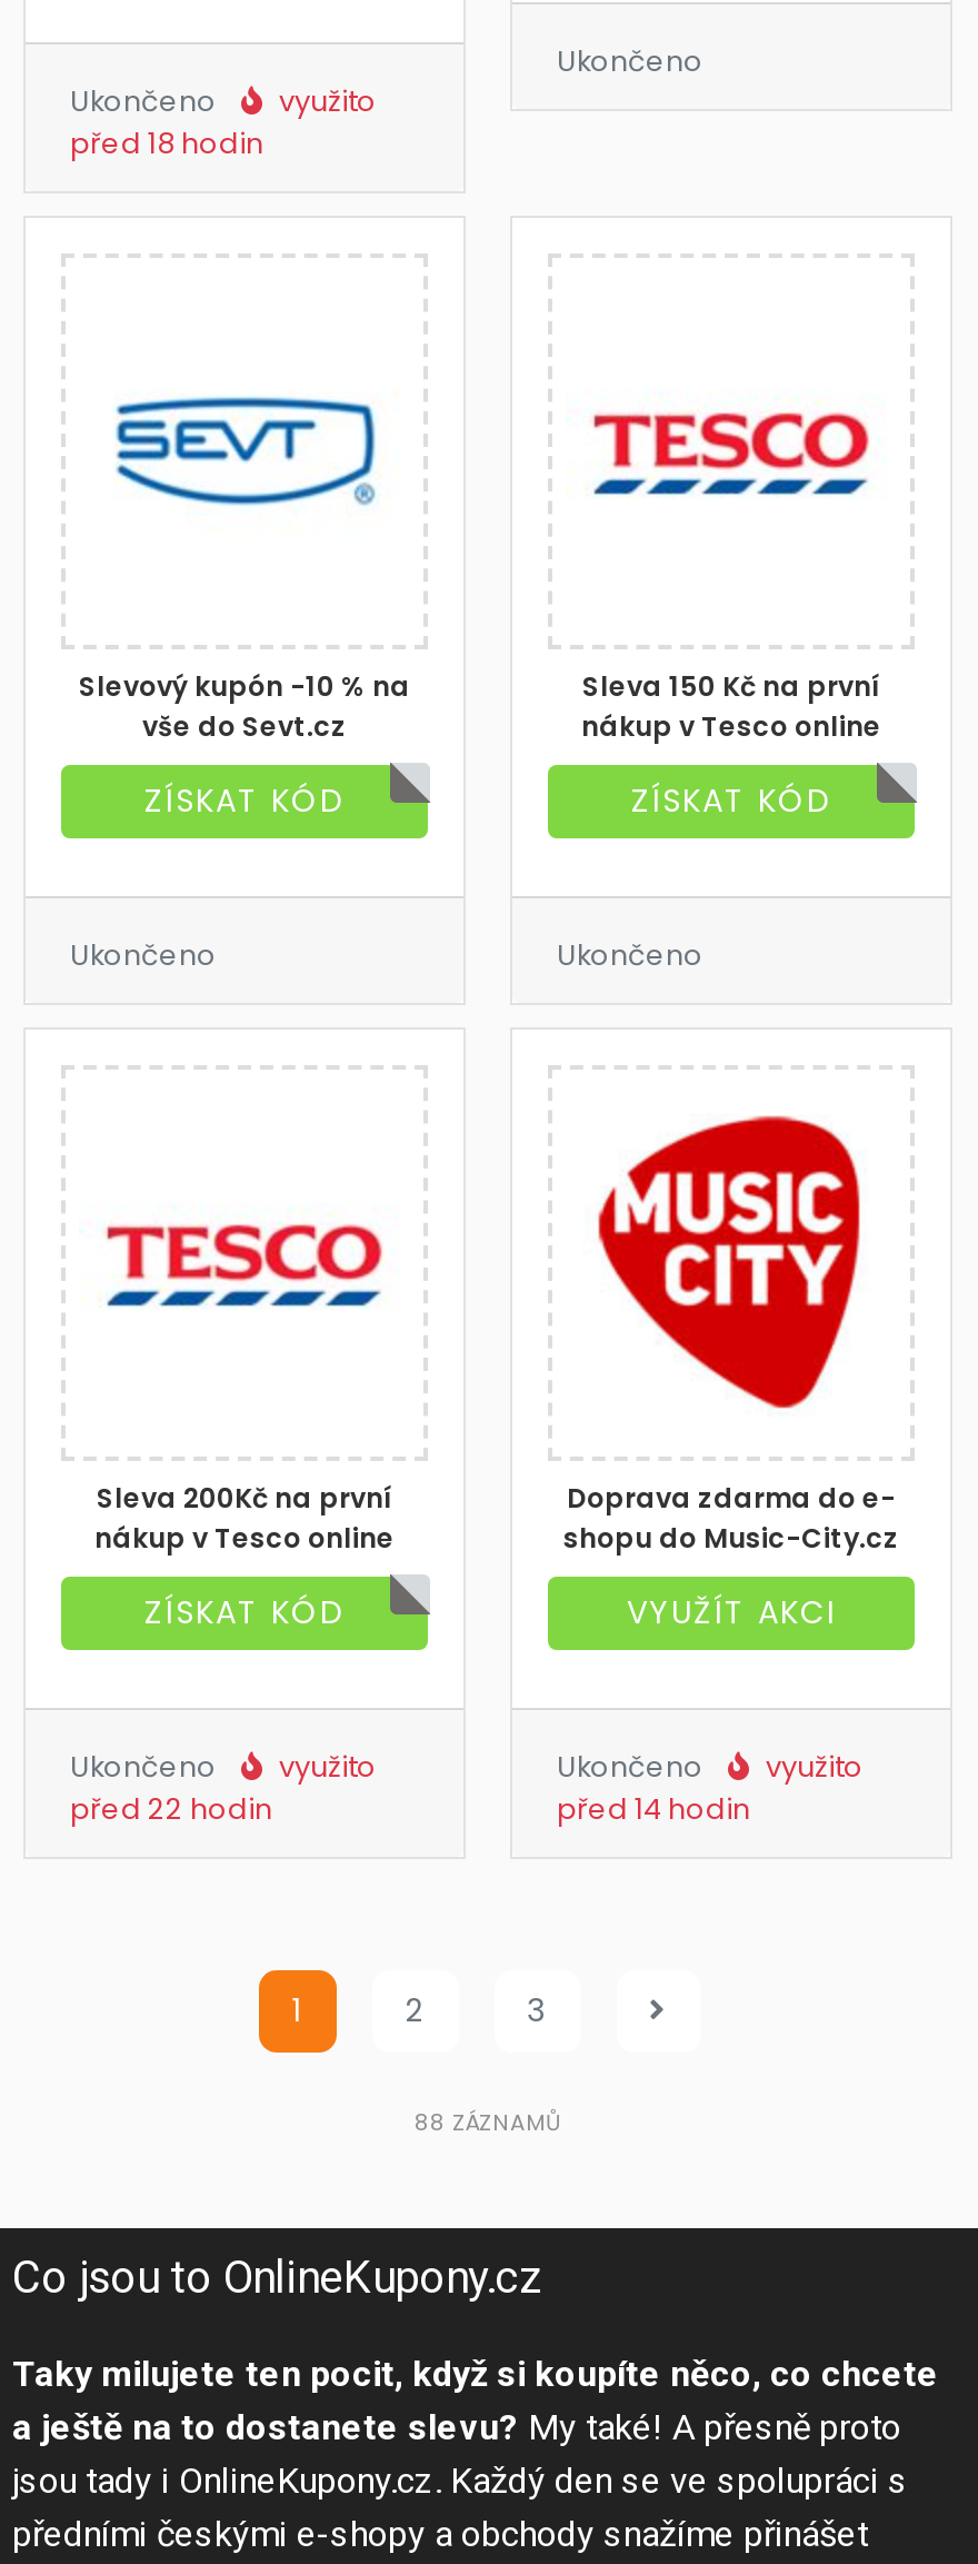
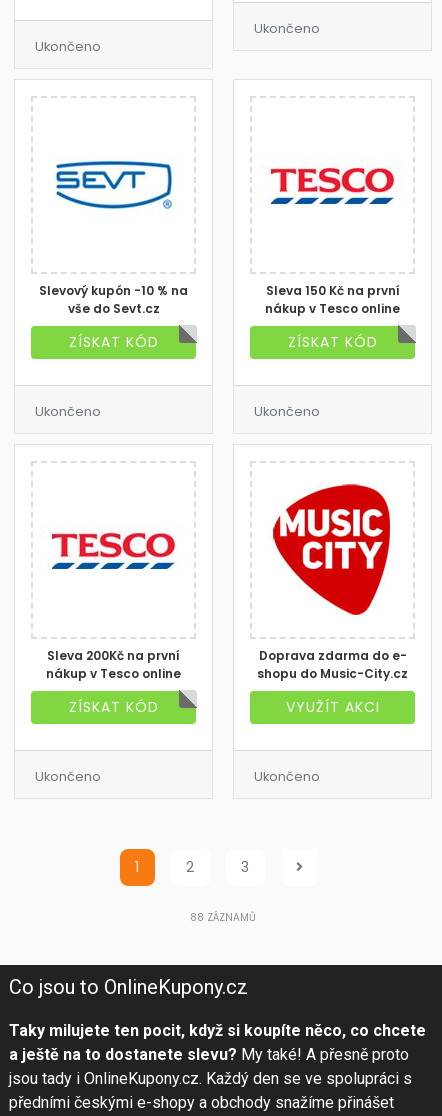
- využito
- před 18 hodin

- využito
- před 22 hodin

- využito
- před 14 hodin
